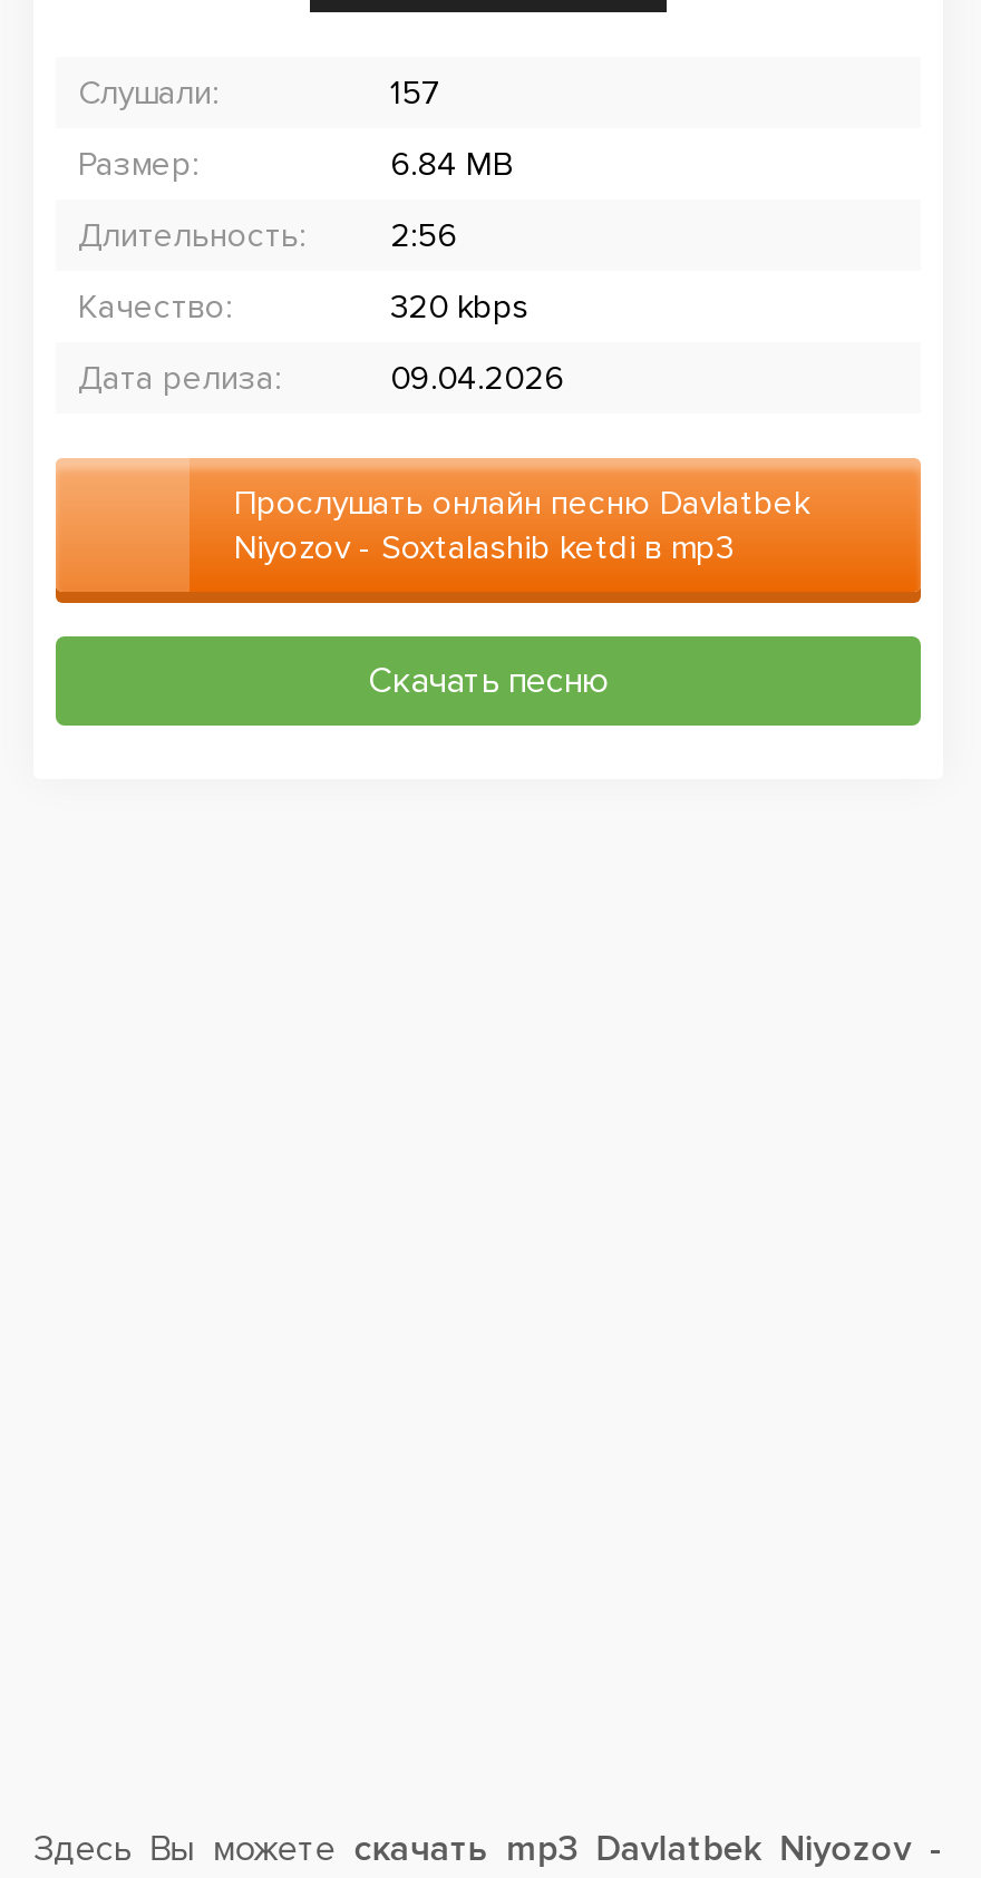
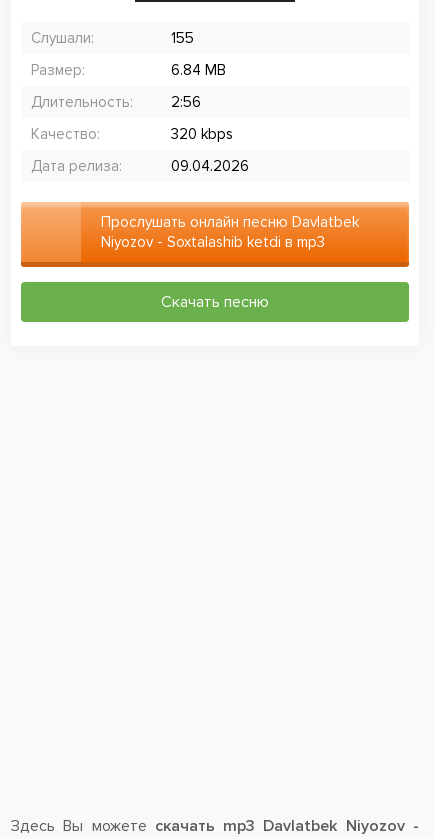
- 157
+ 155
